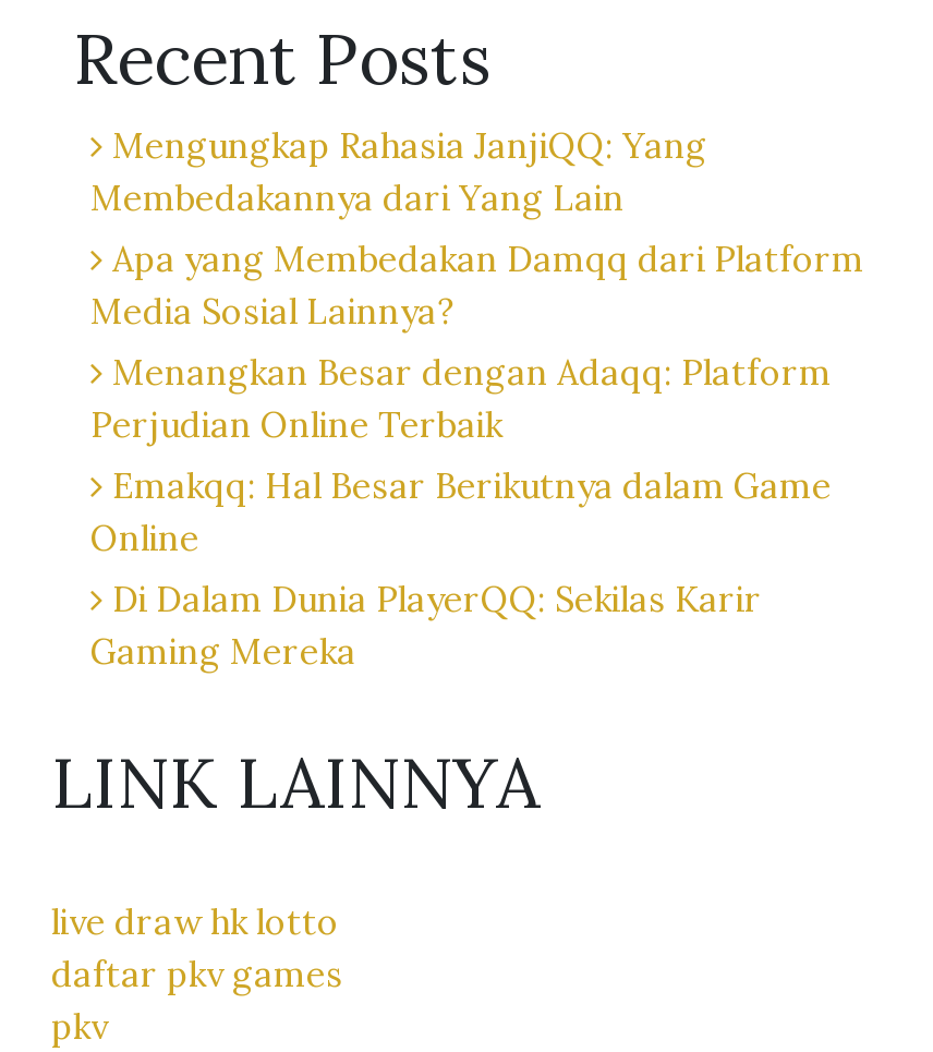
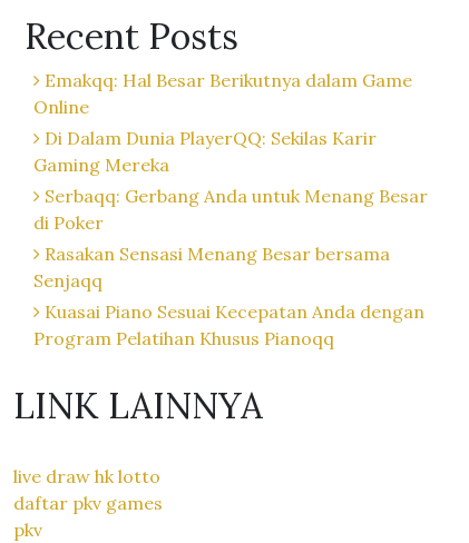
- Mengungkap Rahasia JanjiQQ: Yang
- Membedakannya dari Yang Lain
- Apa yang Membedakan Damqq dari Platform
- Media Sosial Lainnya?
- Menangkan Besar dengan Adaqq: Platform
- Perjudian Online Terbaik

moved up: Emakqq: Hal Besar Berikutnya dalam Game | Online | Di Dalam Dunia PlayerQQ: Sekilas Karir | Gaming Mereka

+ Serbaqq: Gerbang Anda untuk Menang Besar
+ di Poker
+ Rasakan Sensasi Menang Besar bersama
+ Senjaqq
+ Kuasai Piano Sesuai Kecepatan Anda dengan
+ Program Pelatihan Khusus Pianoqq
